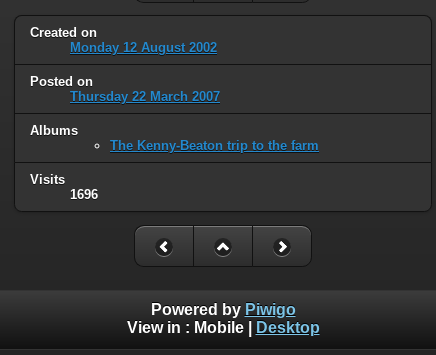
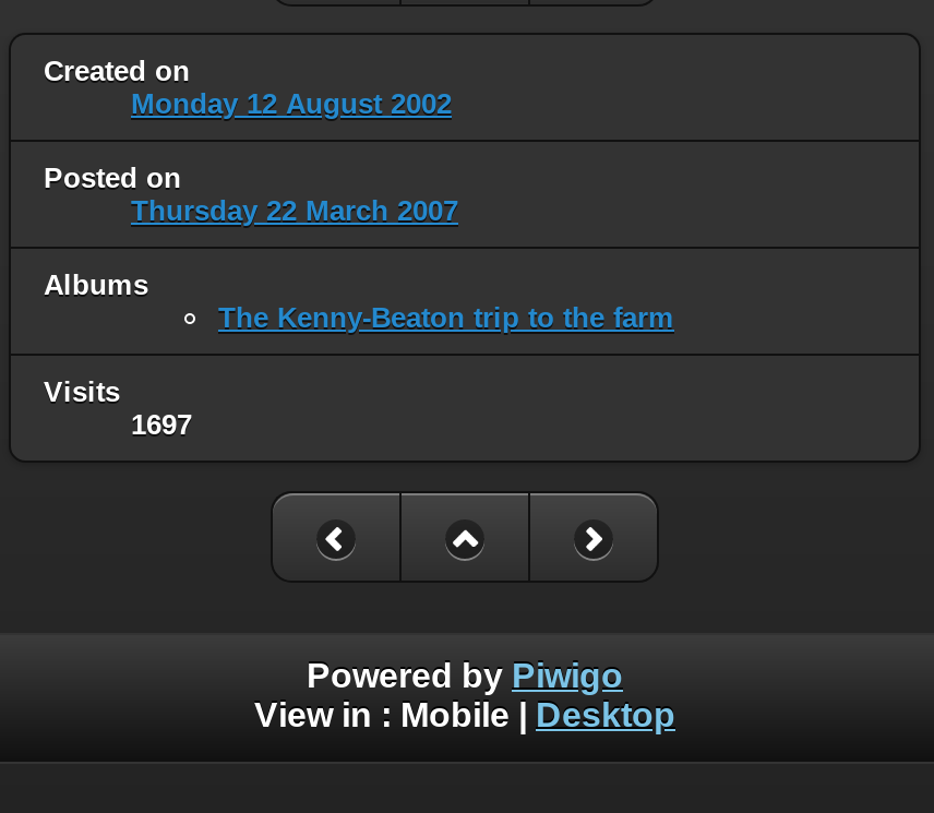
- 1696
+ 1697
